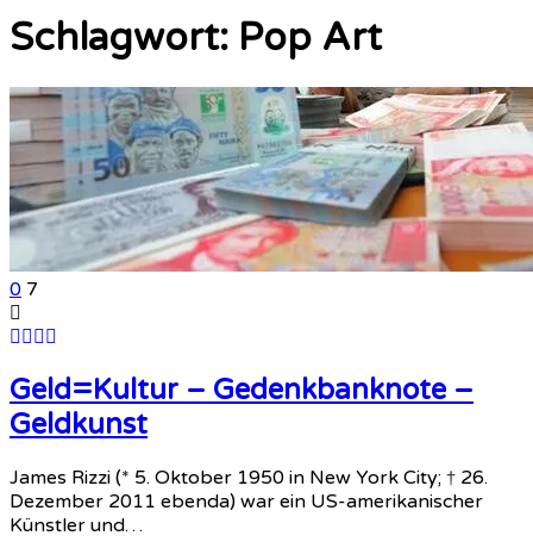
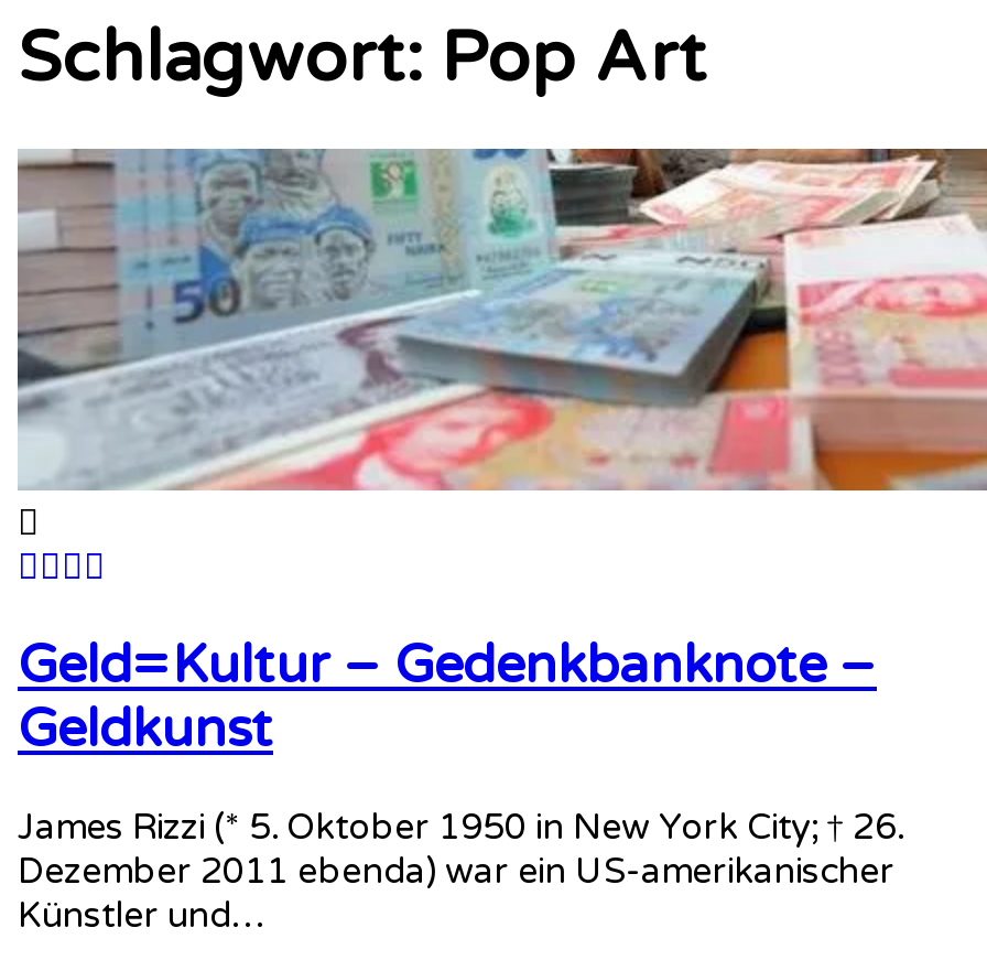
- 0 7
